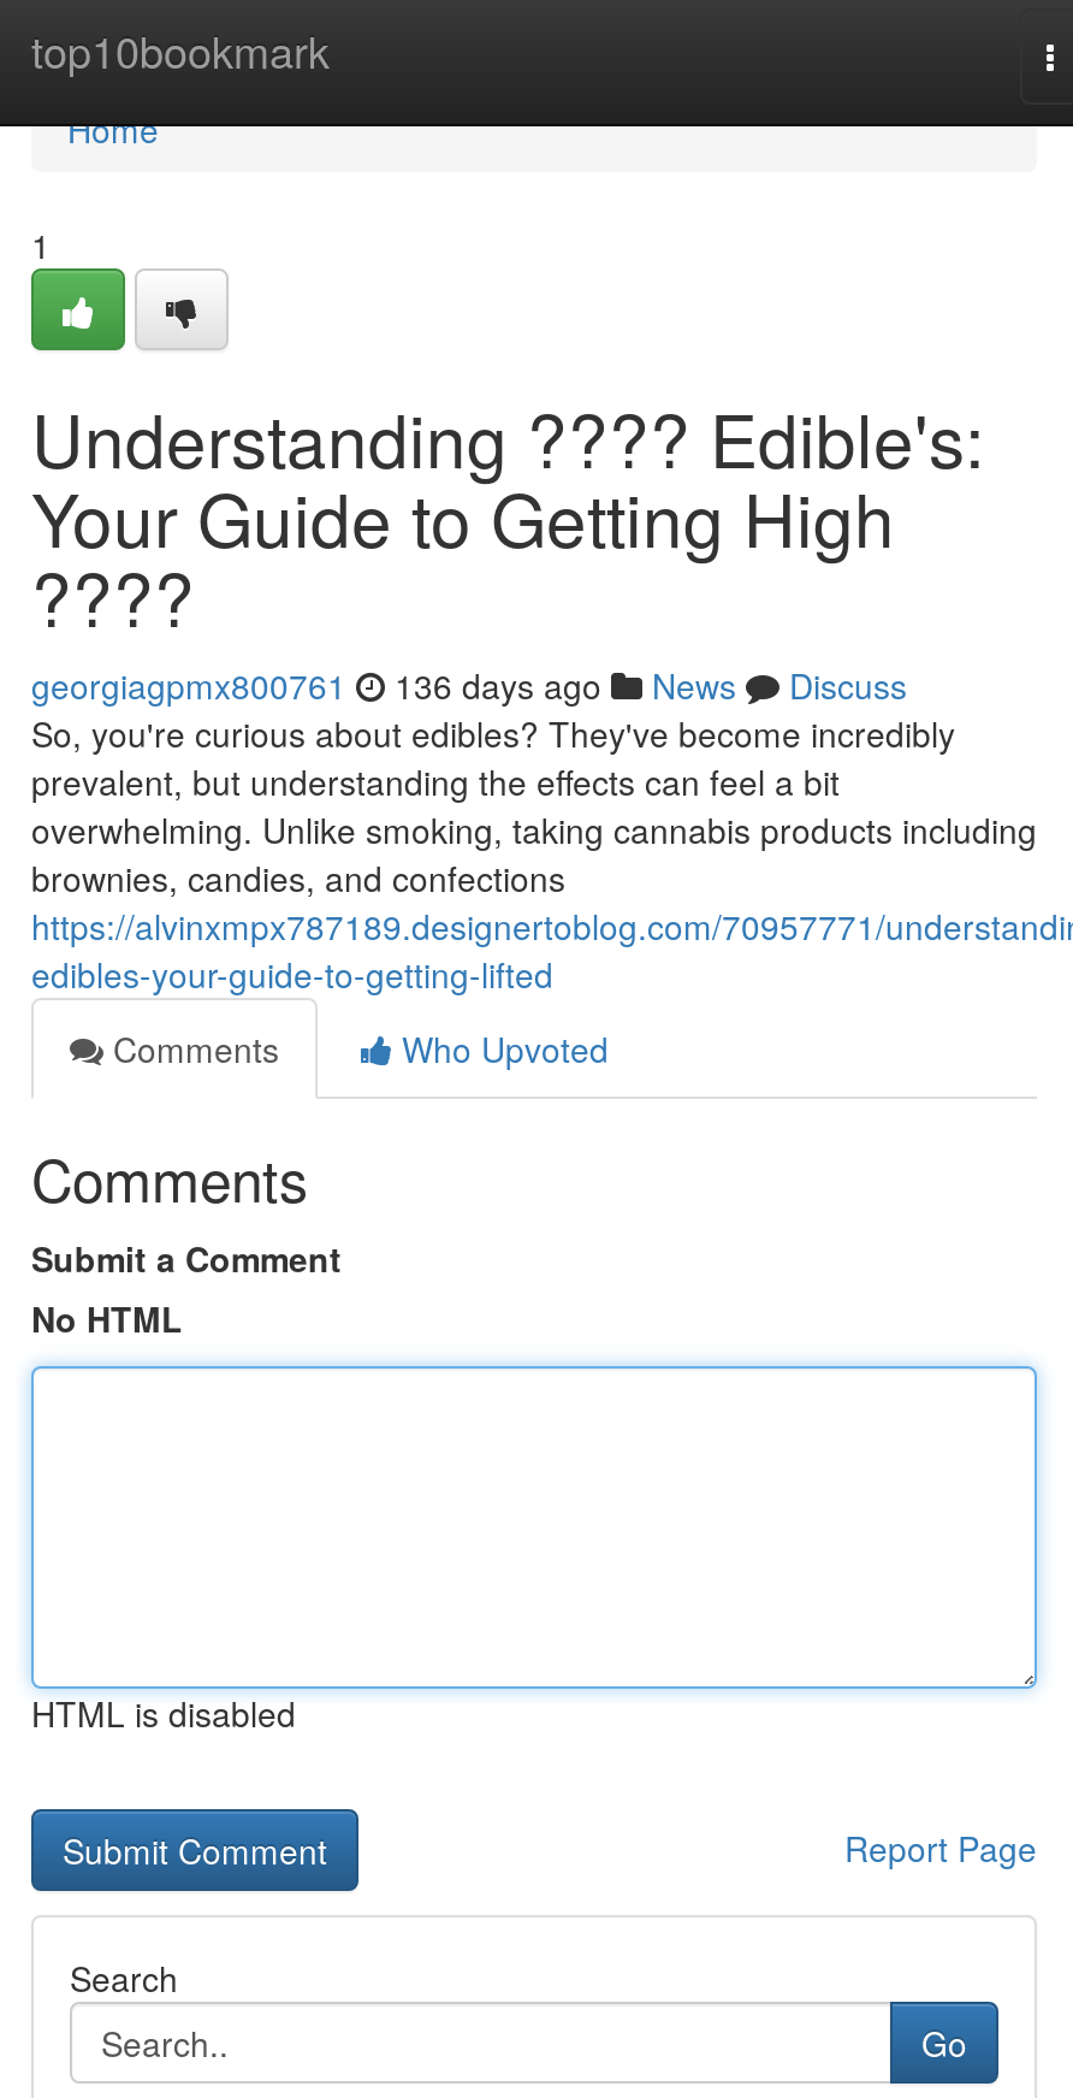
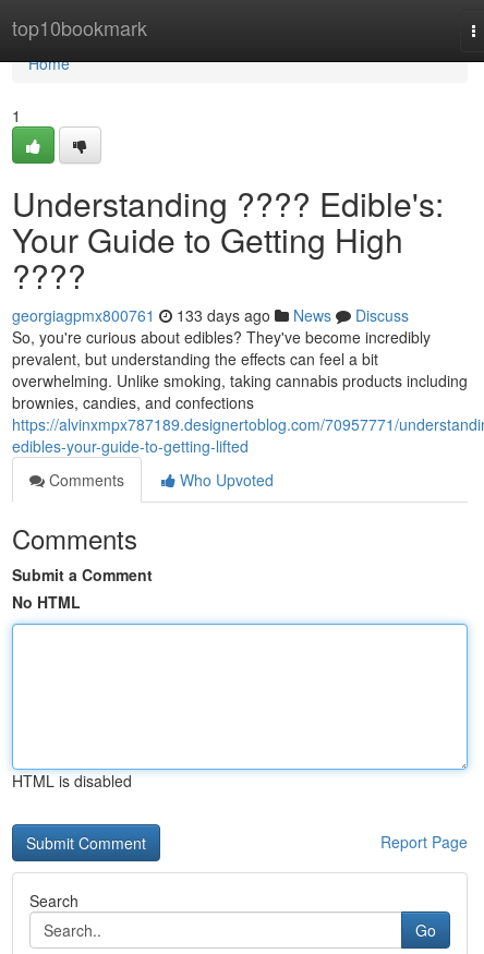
- georgiagpmx800761 136 days ago News Discuss
+ georgiagpmx800761 133 days ago News Discuss
